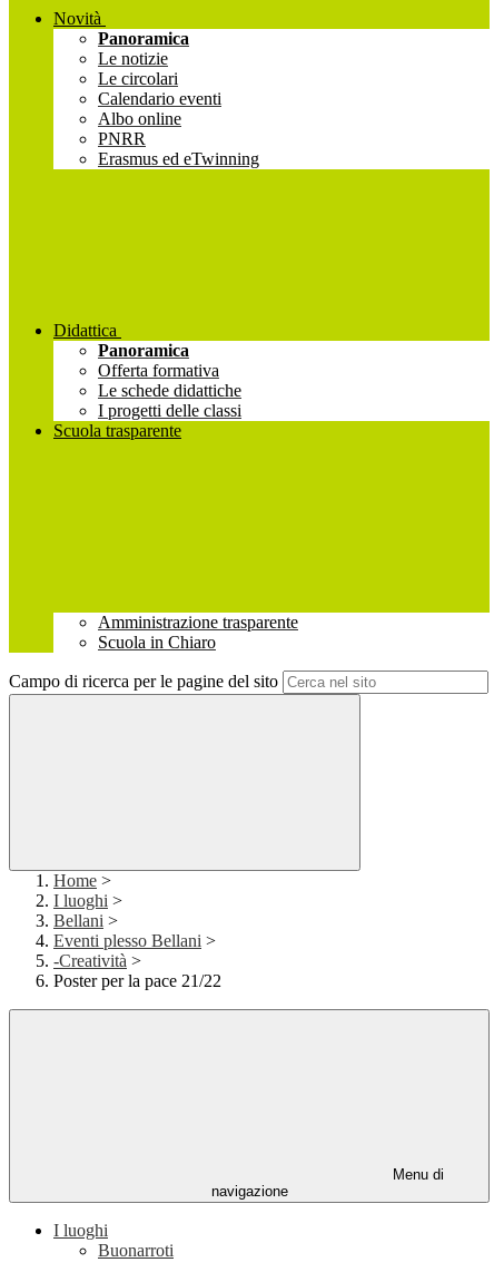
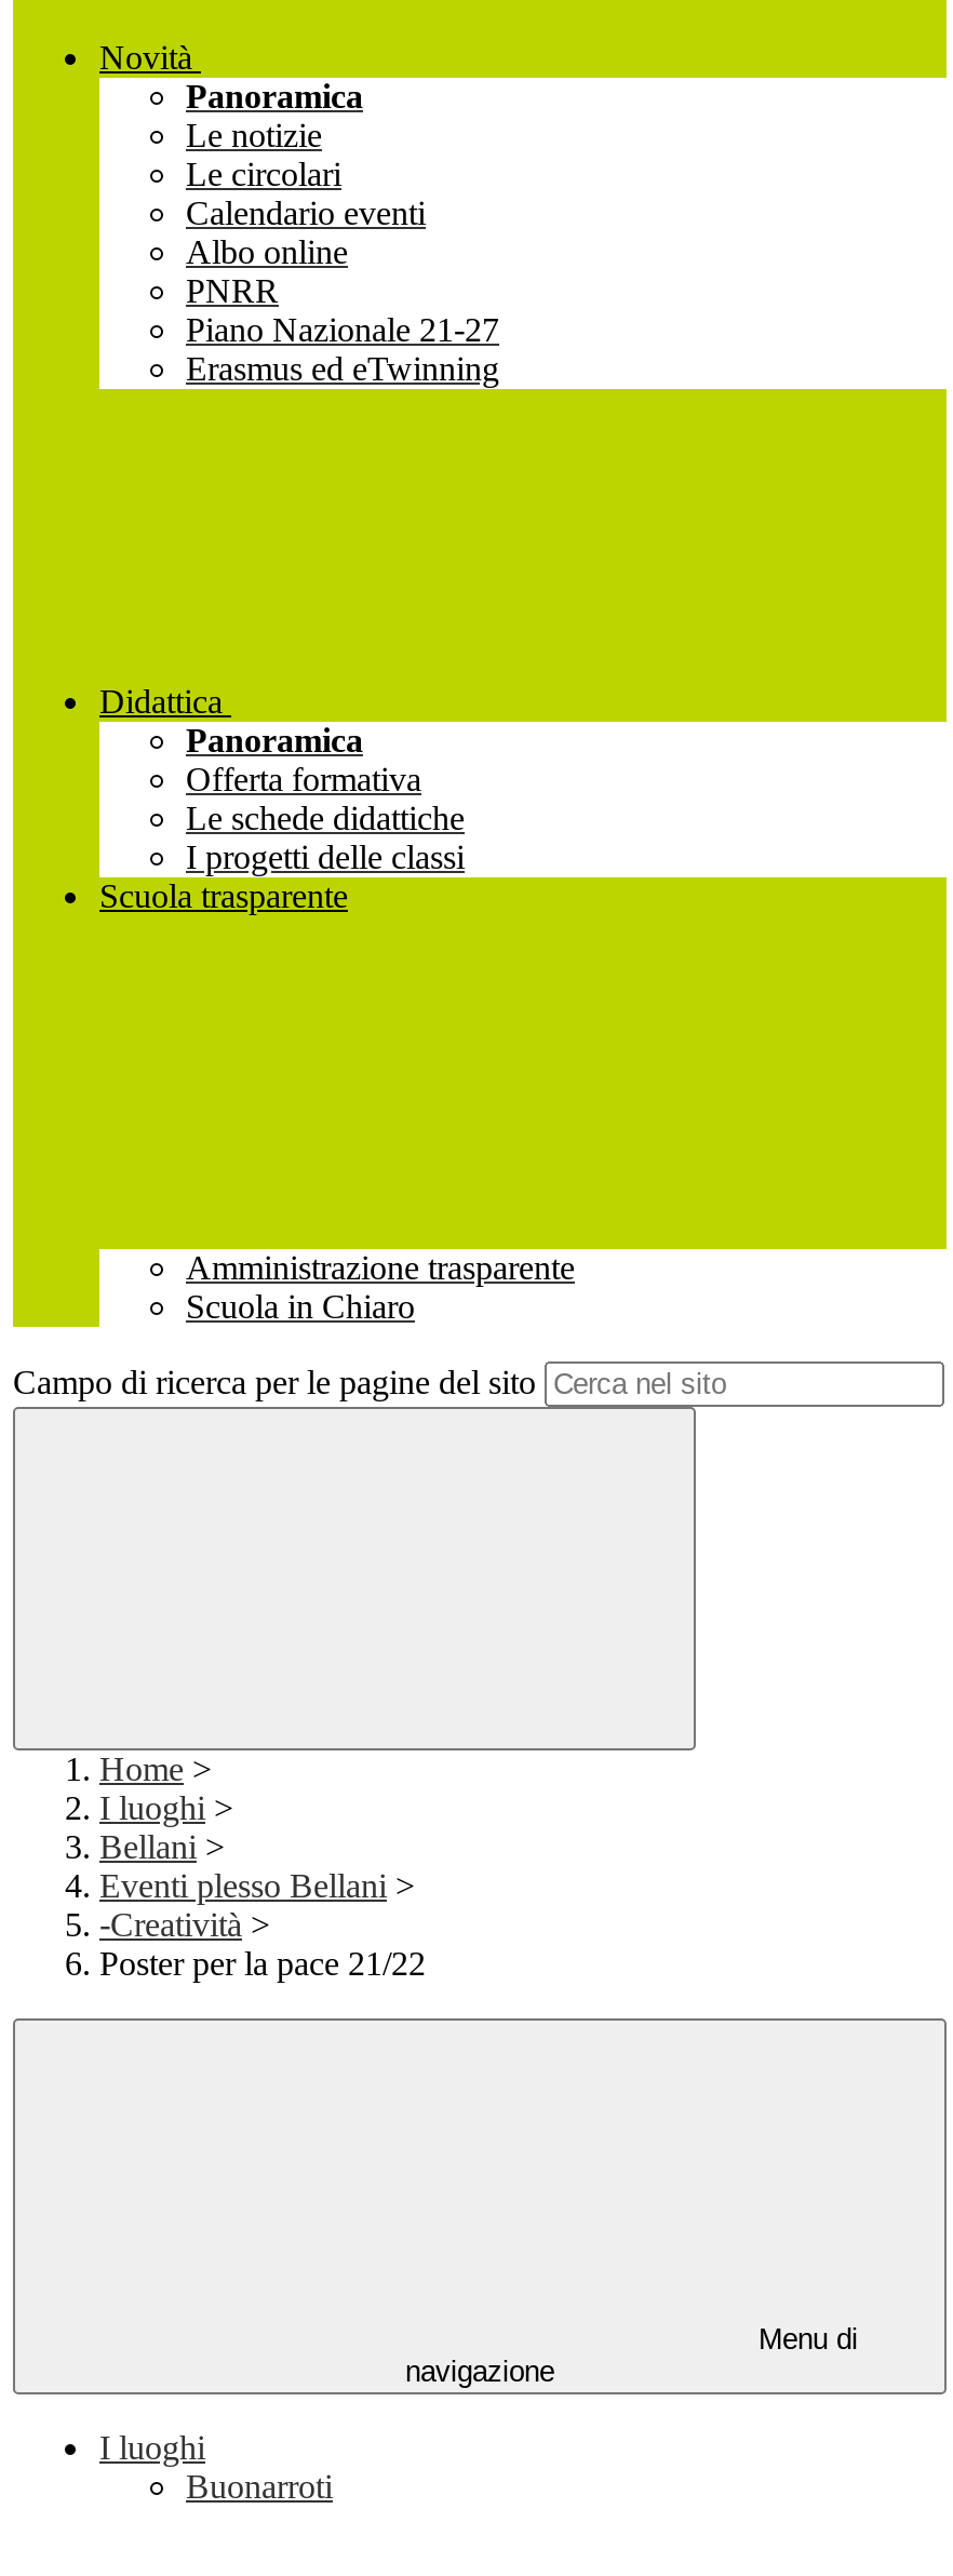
+ Piano Nazionale 21-27
